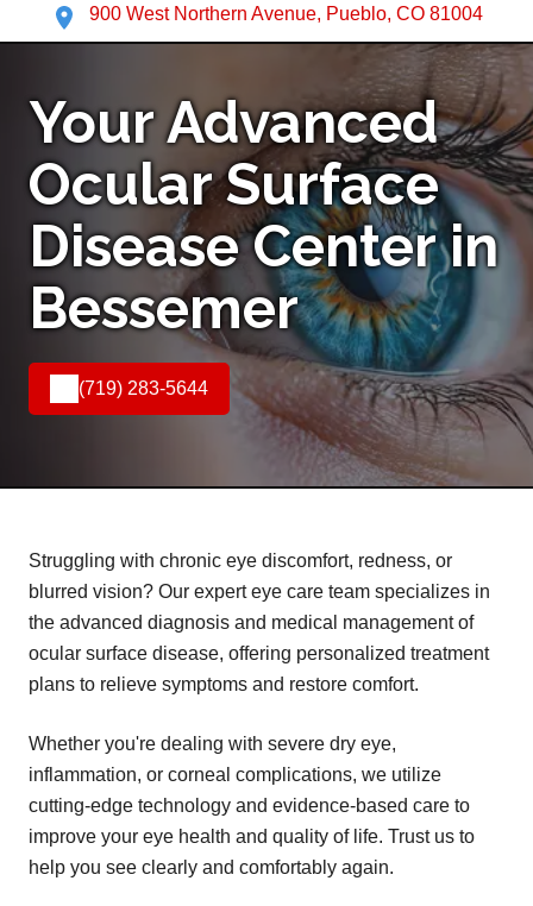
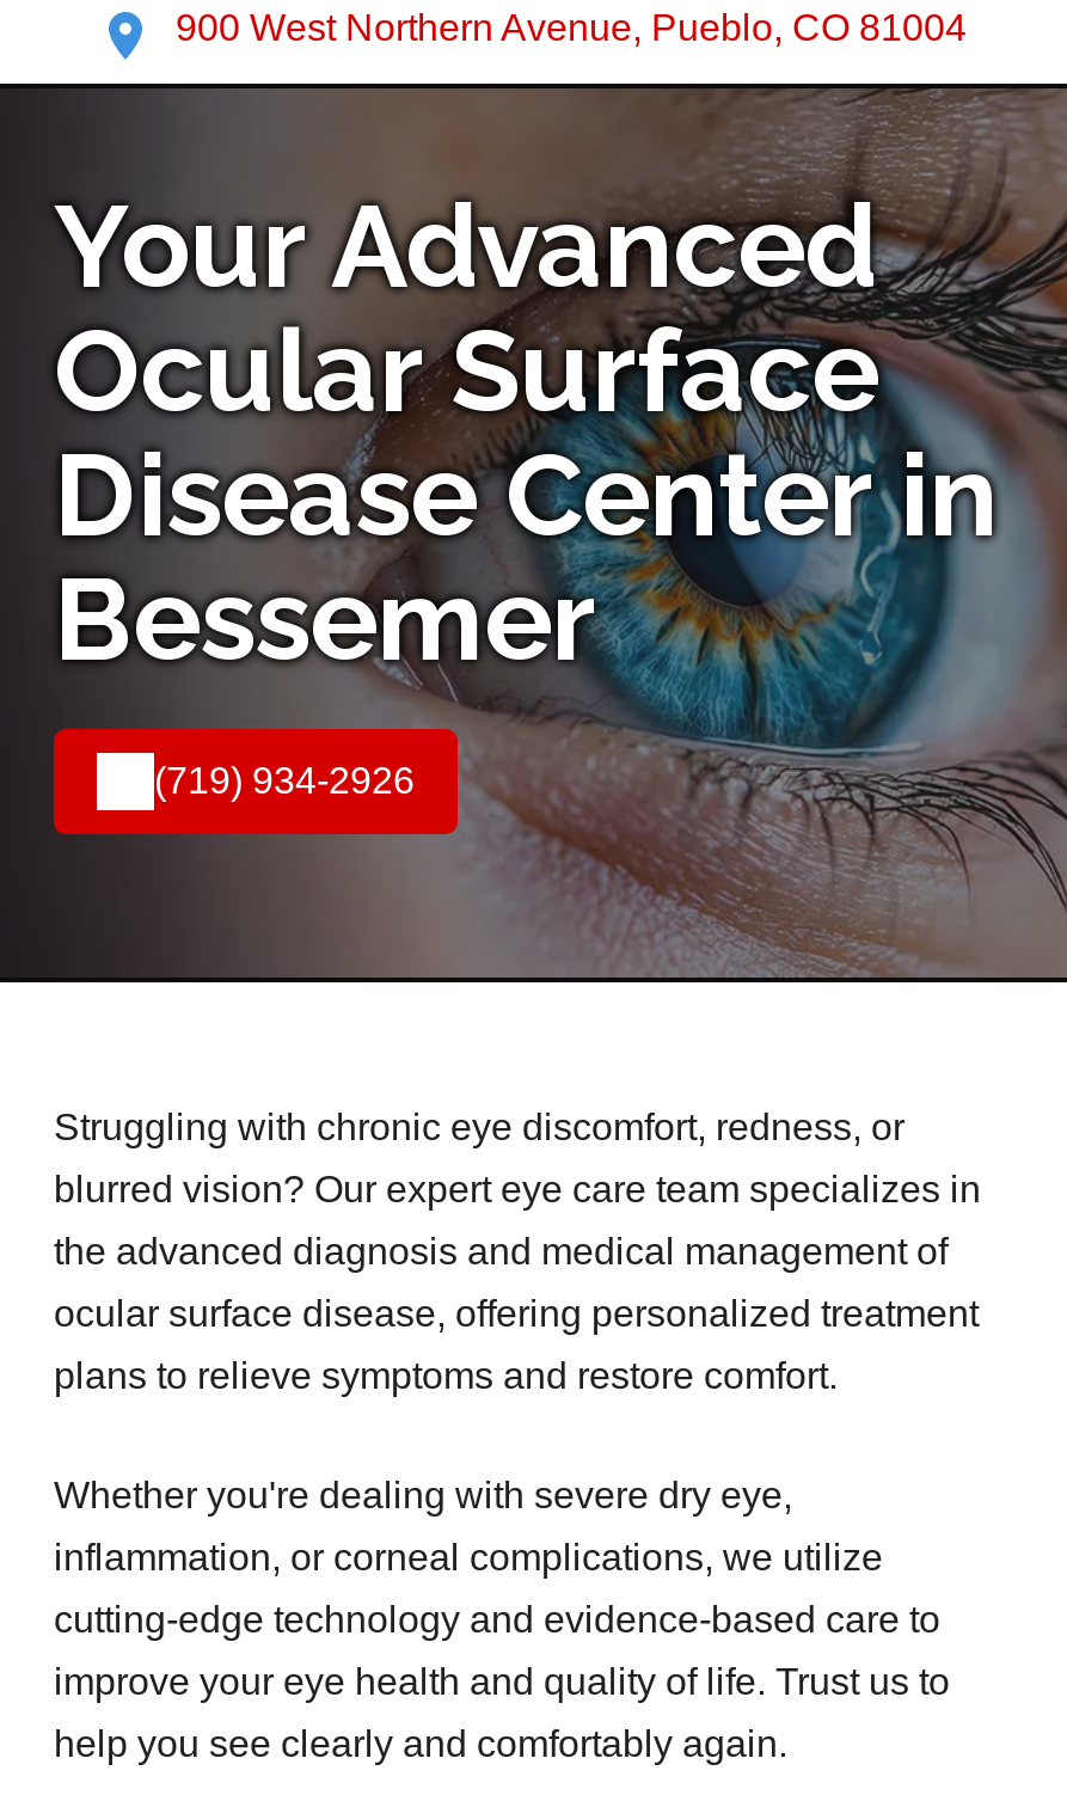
- (719) 283-5644
+ (719) 934-2926
